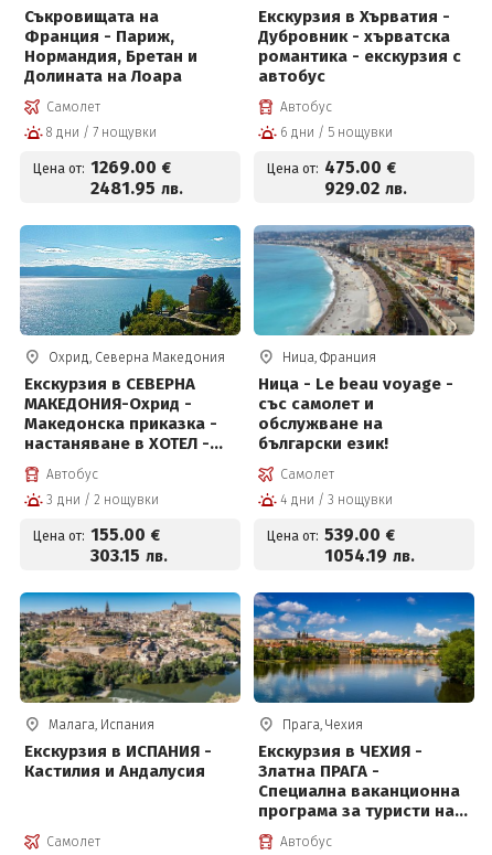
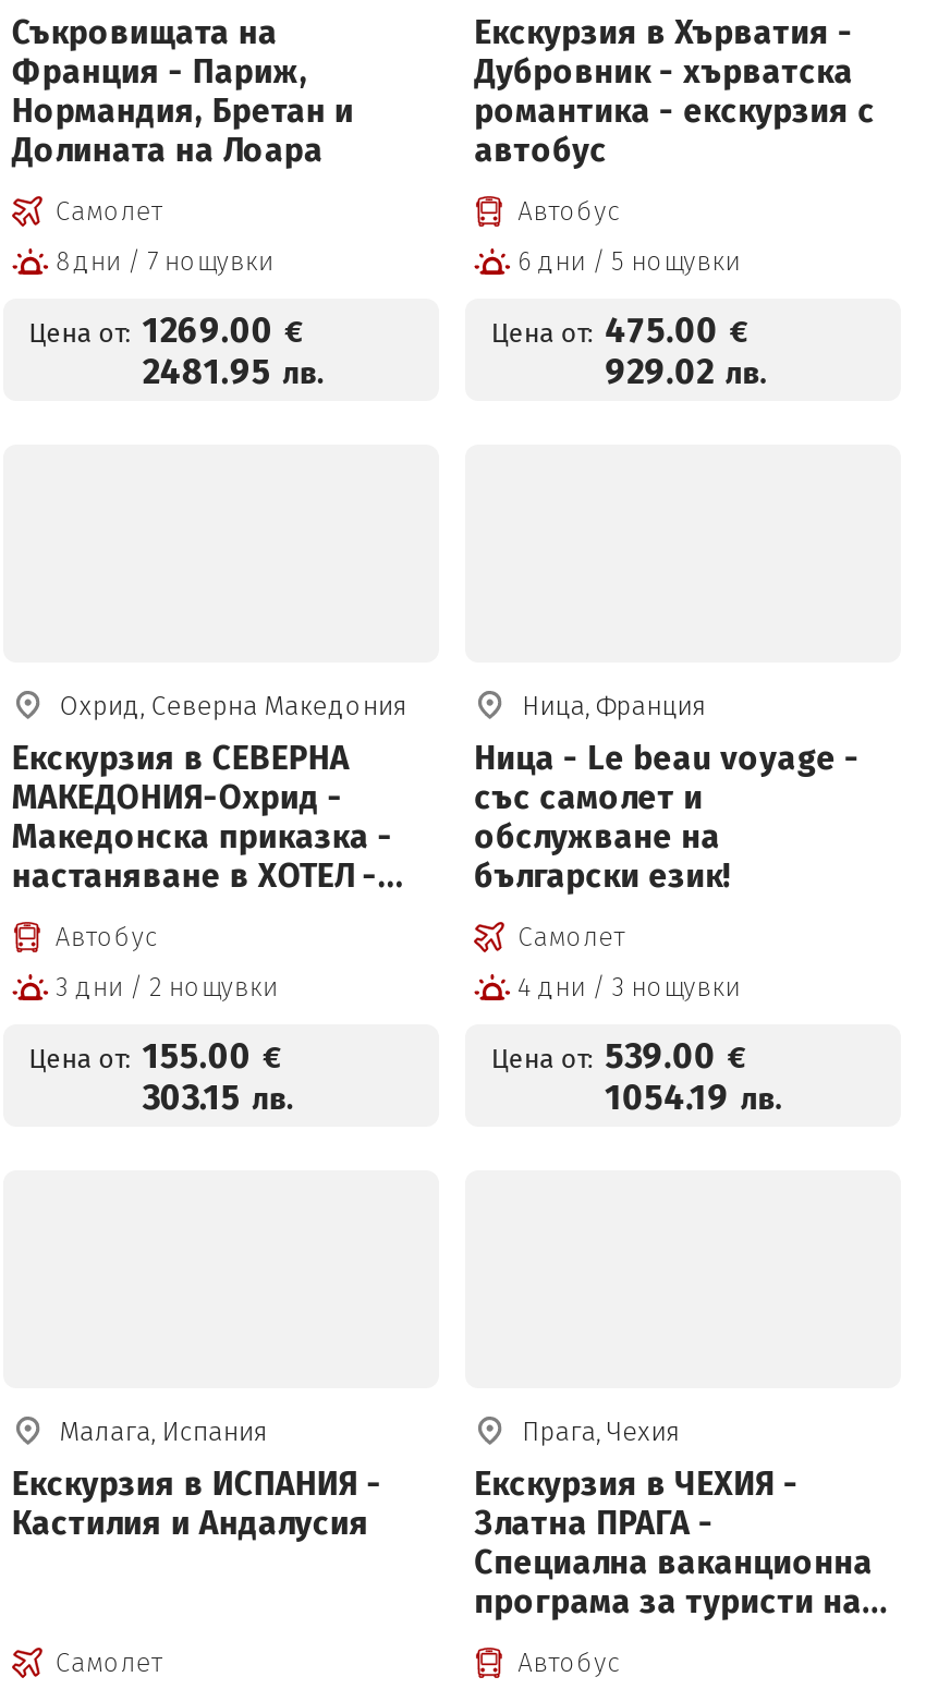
- [image]

- [image]

- [image]

- [image]
